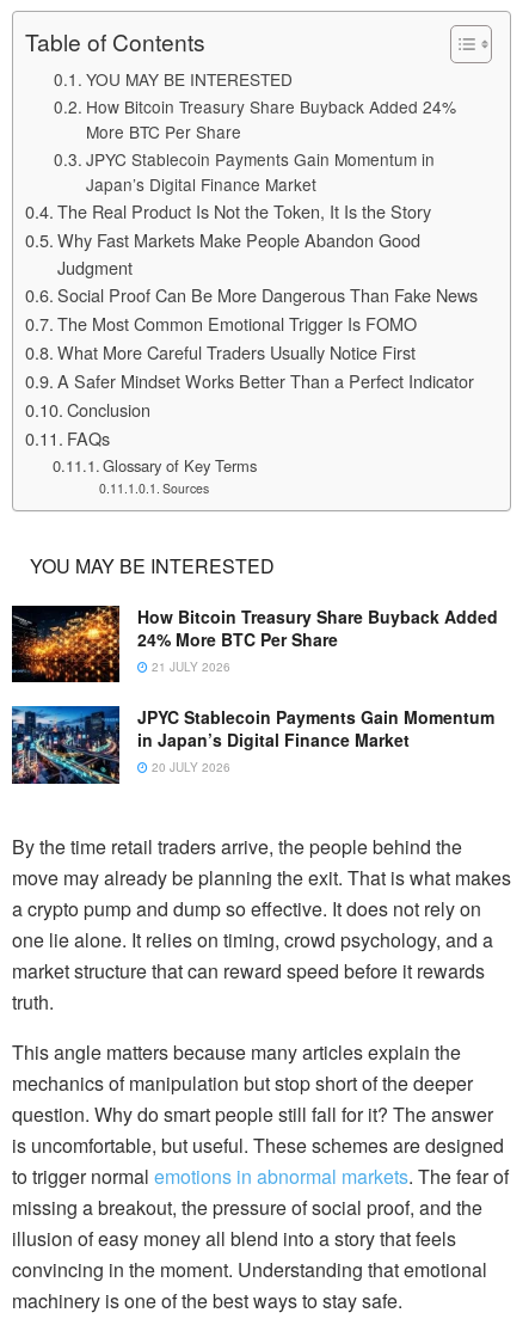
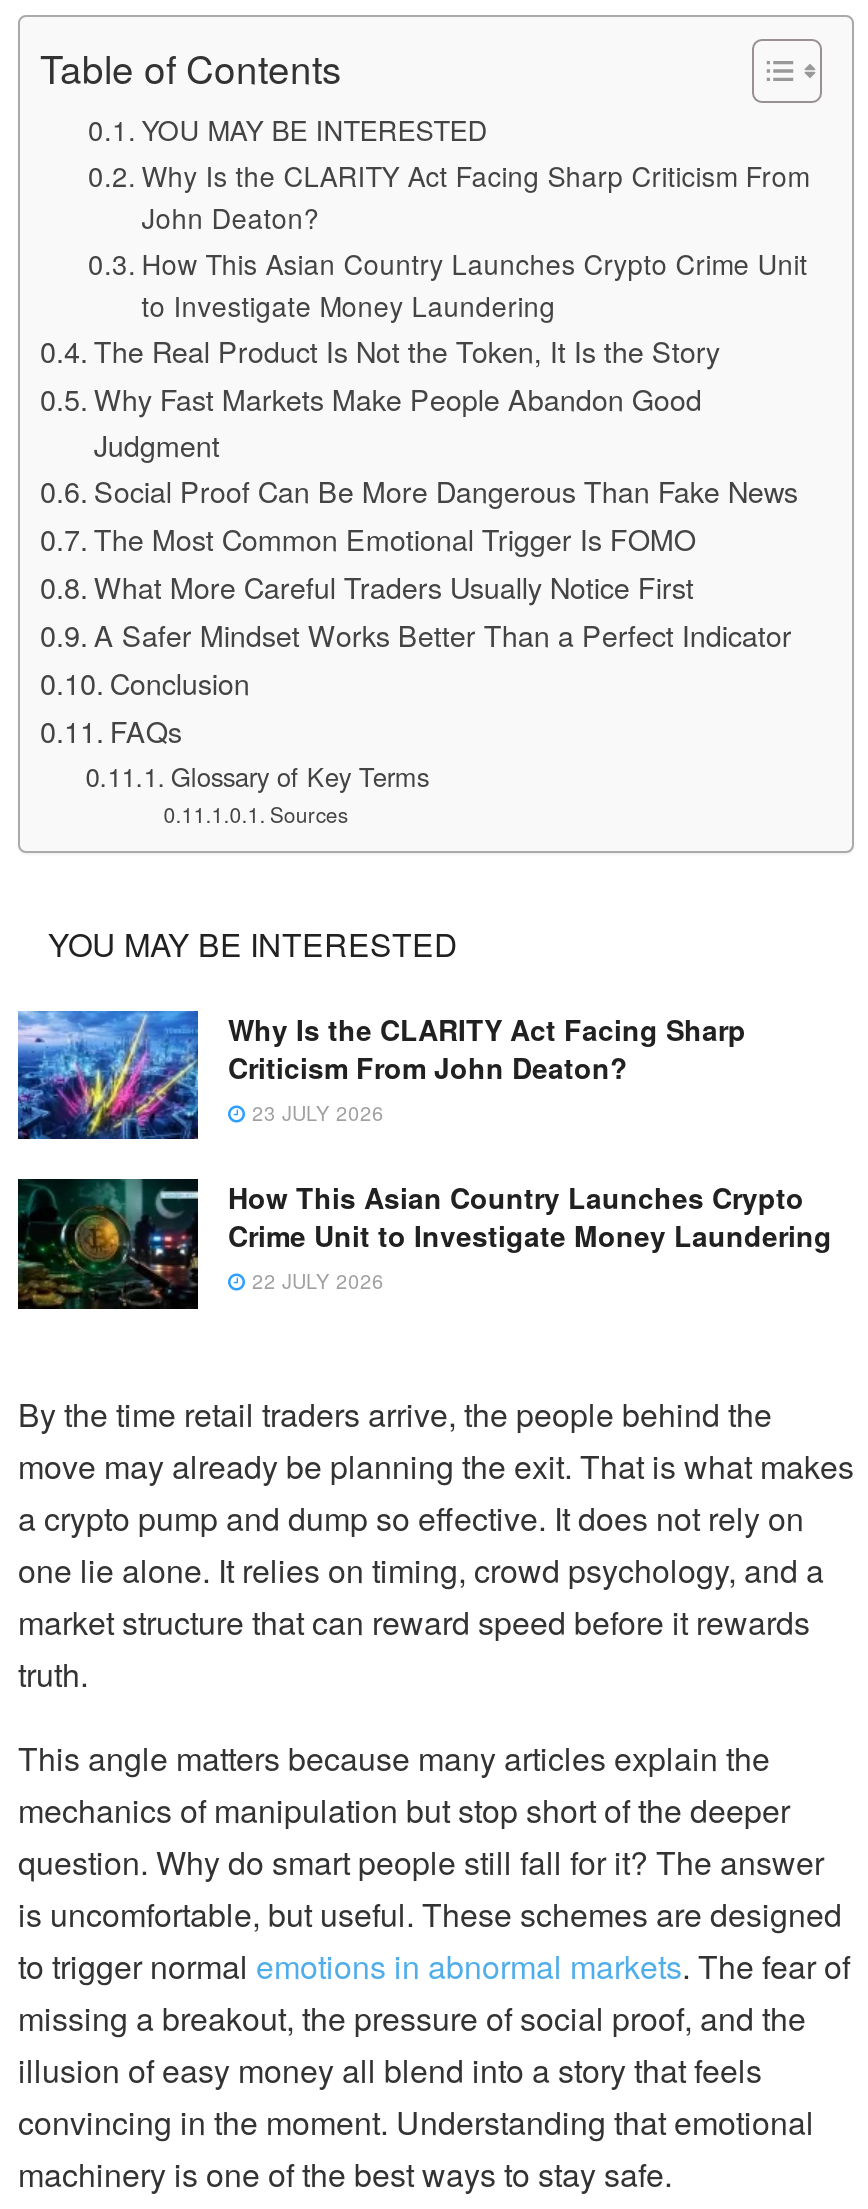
- How Bitcoin Treasury Share Buyback Added 24%
- More BTC Per Share
- JPYC Stablecoin Payments Gain Momentum in
- Japan’s Digital Finance Market
+ Why Is the CLARITY Act Facing Sharp Criticism From
+ John Deaton?
+ How This Asian Country Launches Crypto Crime Unit
+ to Investigate Money Laundering

- [image]
- How Bitcoin Treasury Share Buyback Added
- 24% More BTC Per Share
- 21 JULY 2026
+ [image]
+ Why Is the CLARITY Act Facing Sharp
+ Criticism From John Deaton?
+ 23 JULY 2026

- [image]
- JPYC Stablecoin Payments Gain Momentum
- in Japan’s Digital Finance Market
- 20 JULY 2026
+ [image]
+ How This Asian Country Launches Crypto
+ Crime Unit to Investigate Money Laundering
+ 22 JULY 2026
